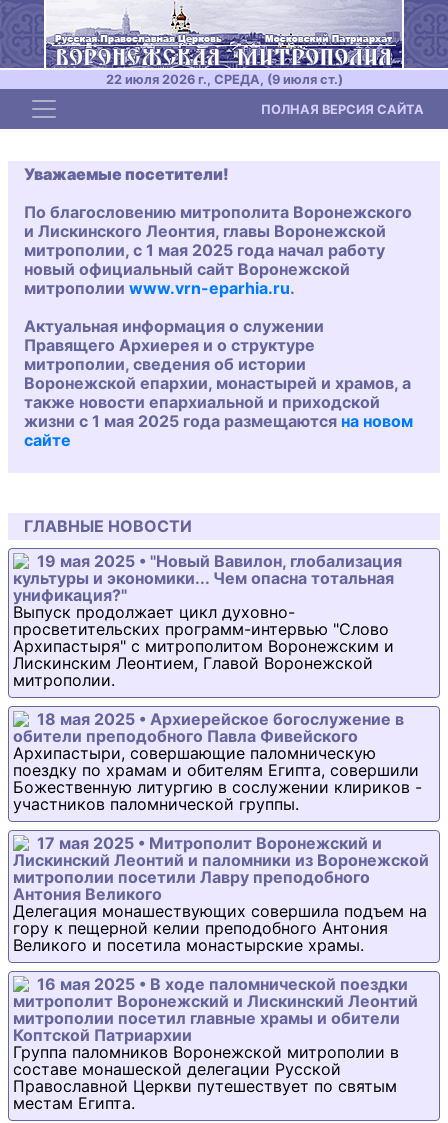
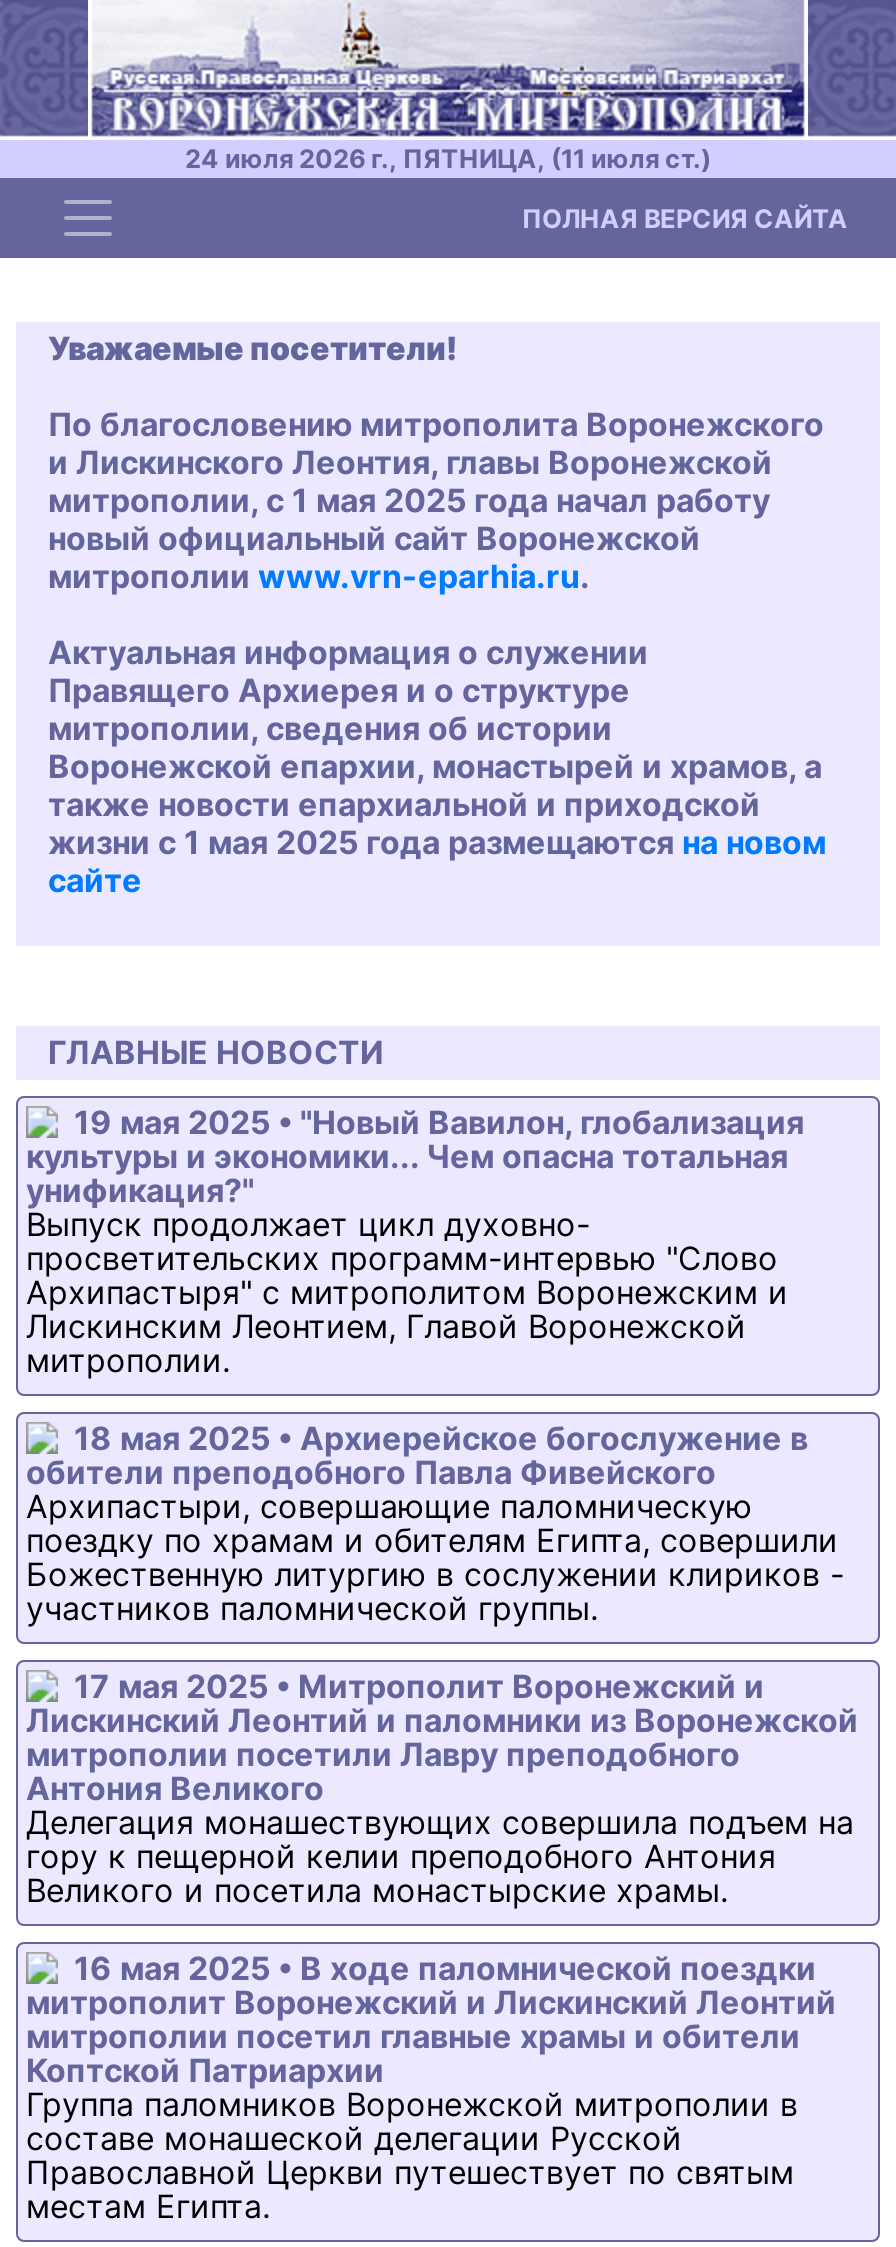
- 22 июля 2026 г., СРЕДА, (9 июля ст.)
+ 24 июля 2026 г., ПЯТНИЦА, (11 июля ст.)
